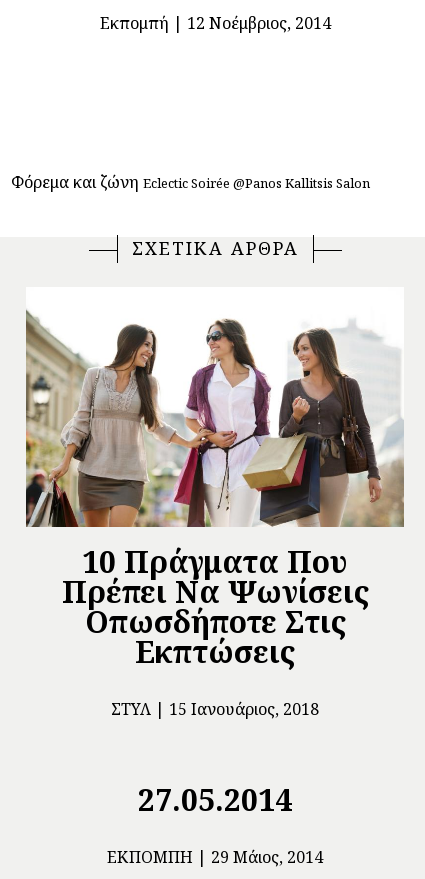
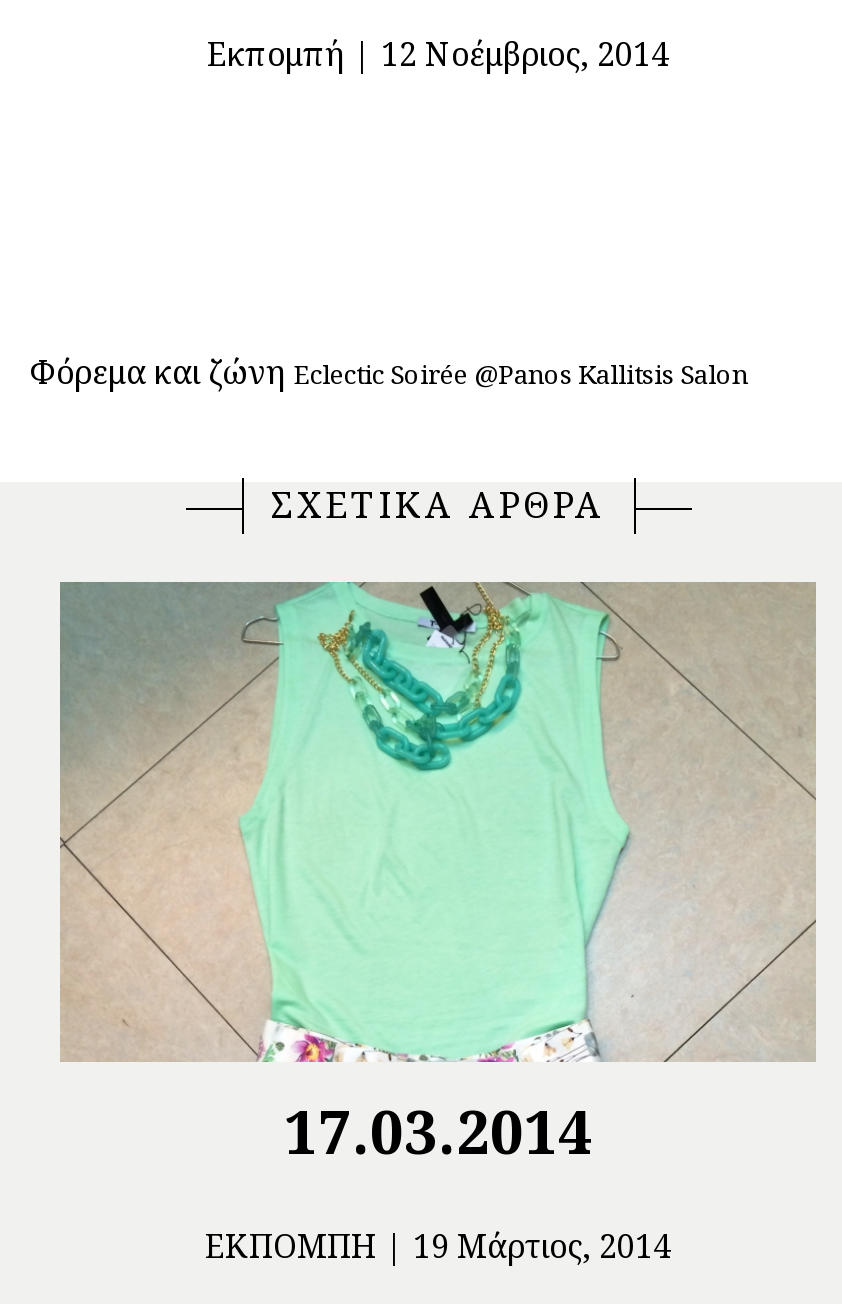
- [image]
- 10 Πράγματα Που
- Πρέπει Να Ψωνίσεις
- Οπωσδήποτε Στις
- Εκπτώσεις
- ΣΤΥΛ
- 15 Ιανουάριος, 2018
- 27.05.2014
+ [image]
+ 17.03.2014

- ΕΚΠΟΜΠΉ 29 Μάιος, 2014
+ ΕΚΠΟΜΠΉ 19 Μάρτιος, 2014
